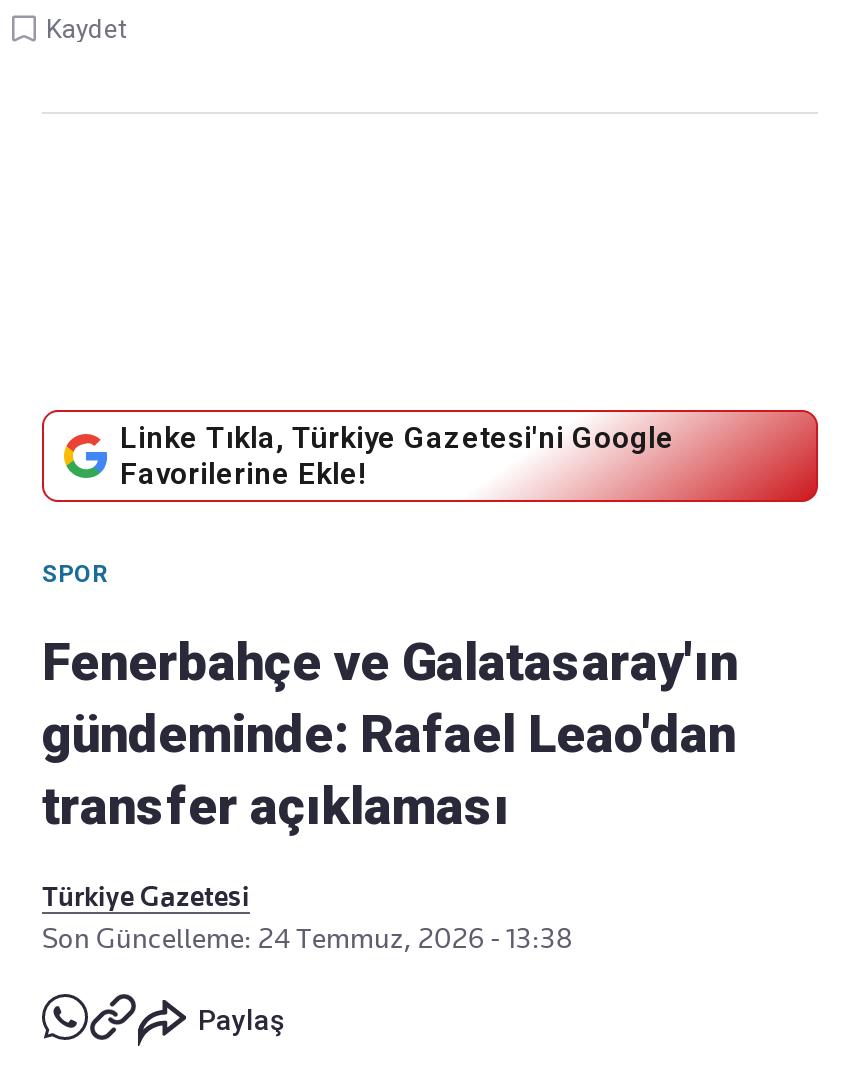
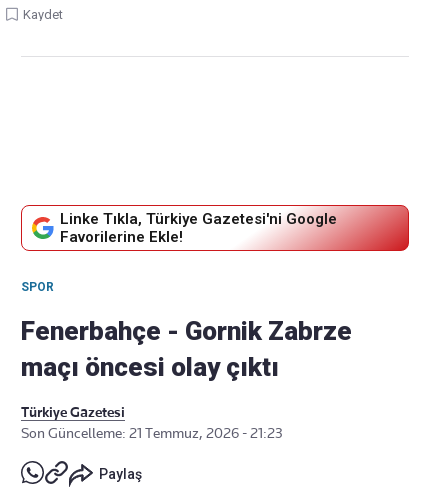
- Fenerbahçe ve Galatasaray'ın
- gündeminde: Rafael Leao'dan
- transfer açıklaması
+ Fenerbahçe - Gornik Zabrze
+ maçı öncesi olay çıktı

- Son Güncelleme: 24 Temmuz, 2026 - 13:38
+ Son Güncelleme: 21 Temmuz, 2026 - 21:23
